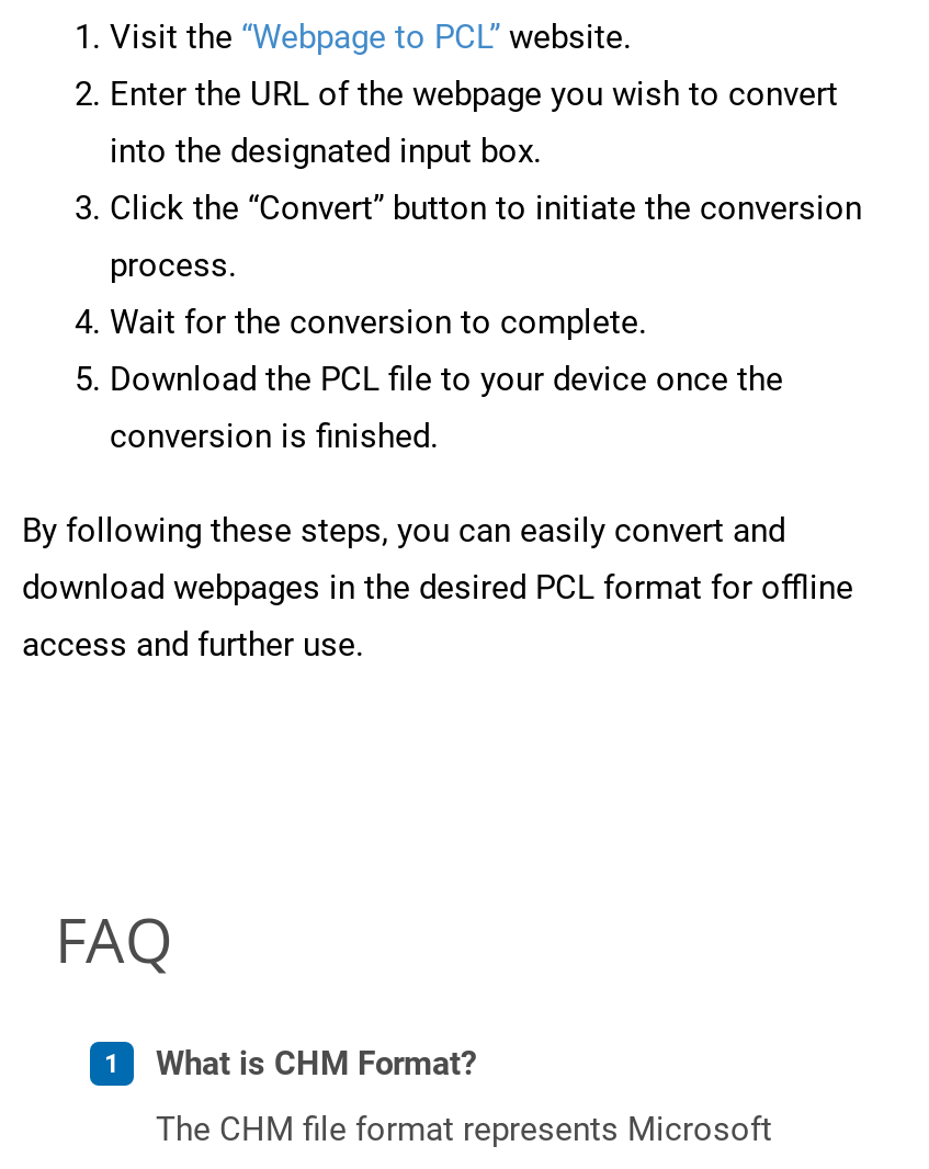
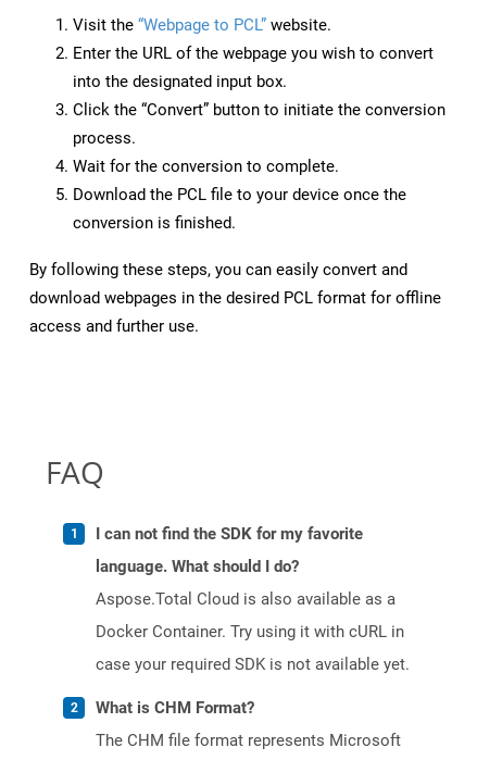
+ I can not find the SDK for my favorite
+ language. What should I do?
+ Aspose.Total Cloud is also available as a
+ Docker Container. Try using it with cURL in
+ case your required SDK is not available yet.
